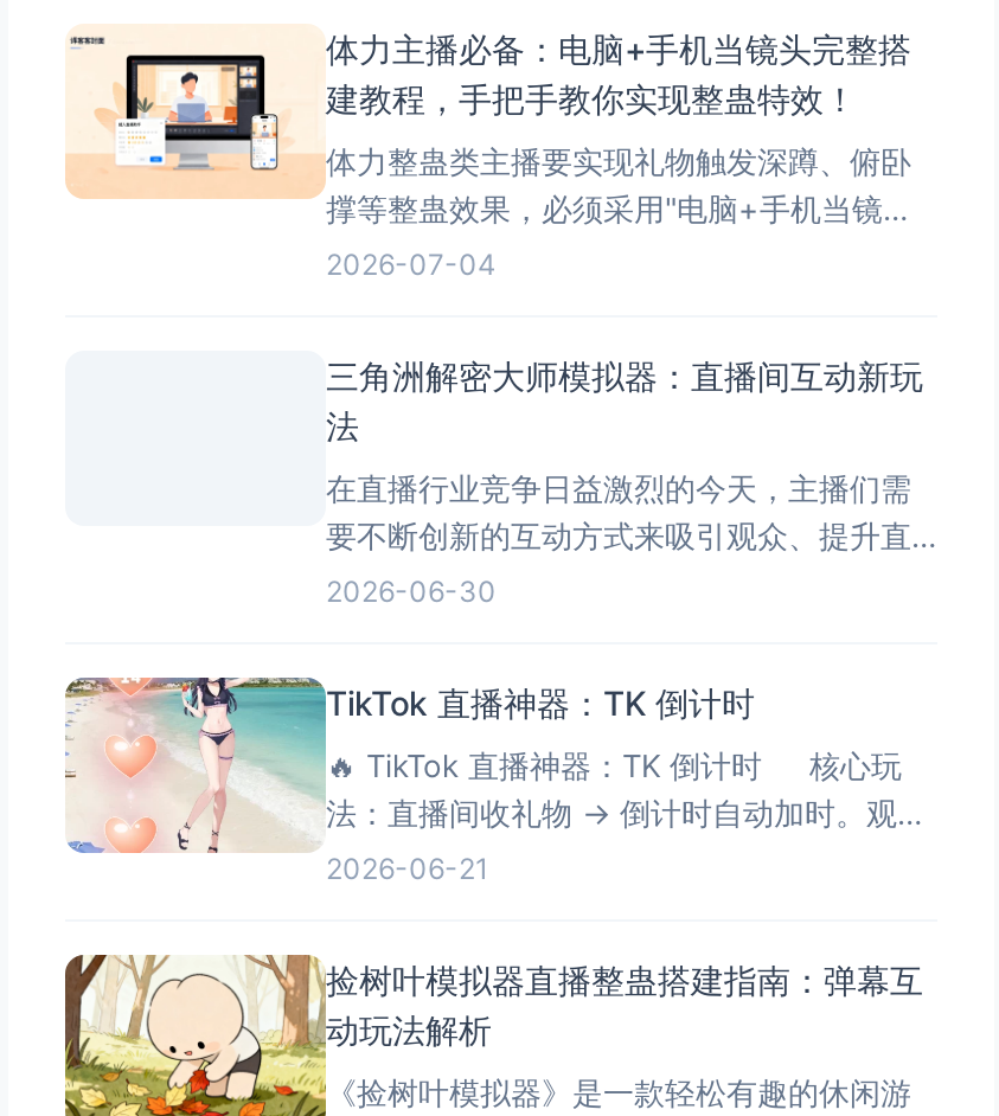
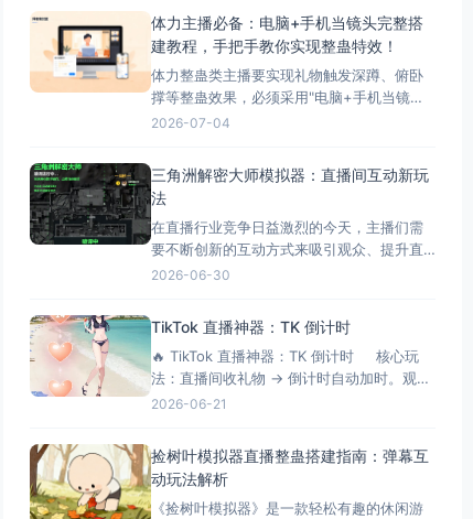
+ [image]
